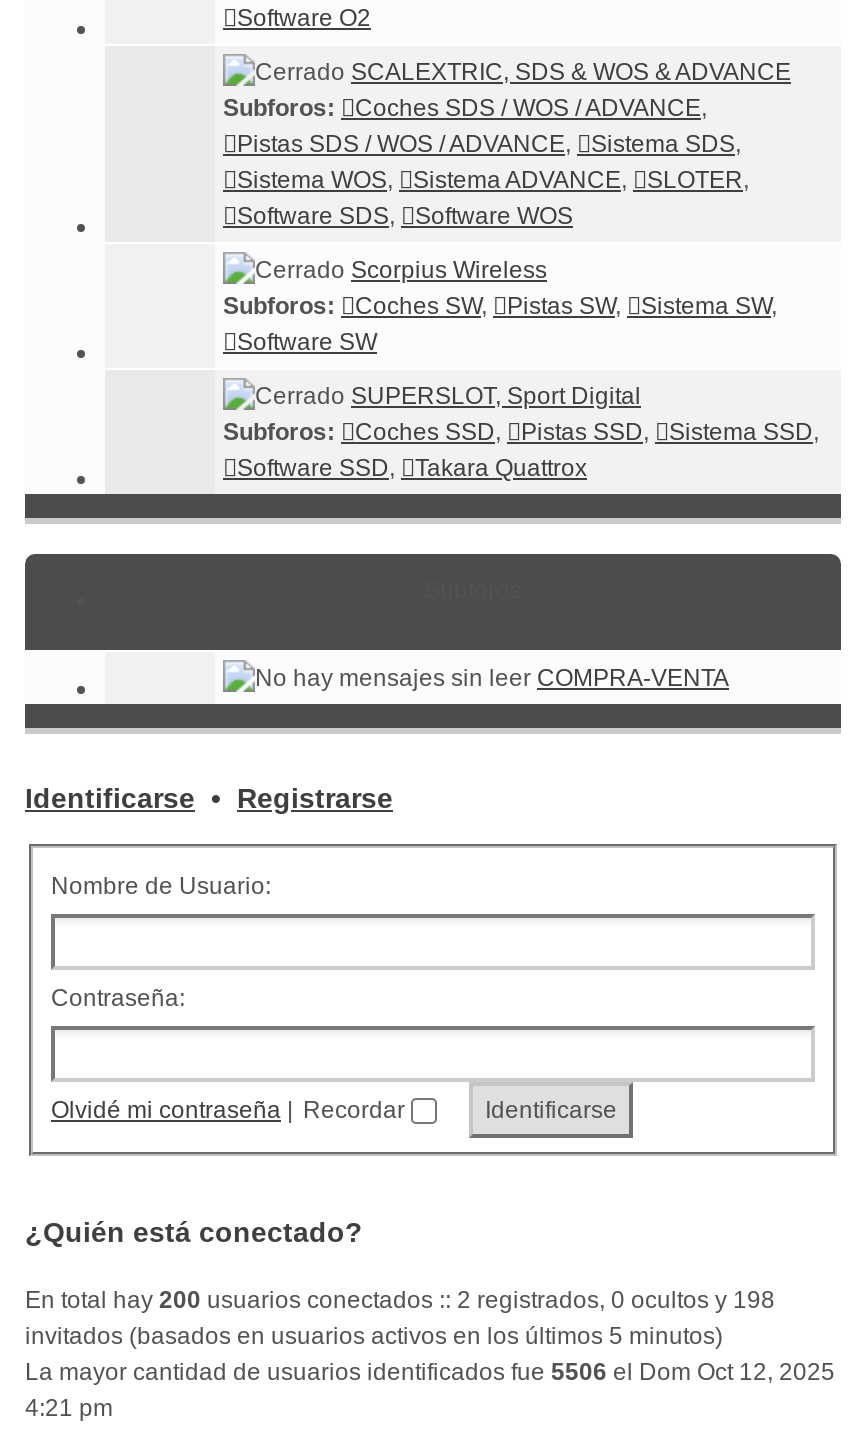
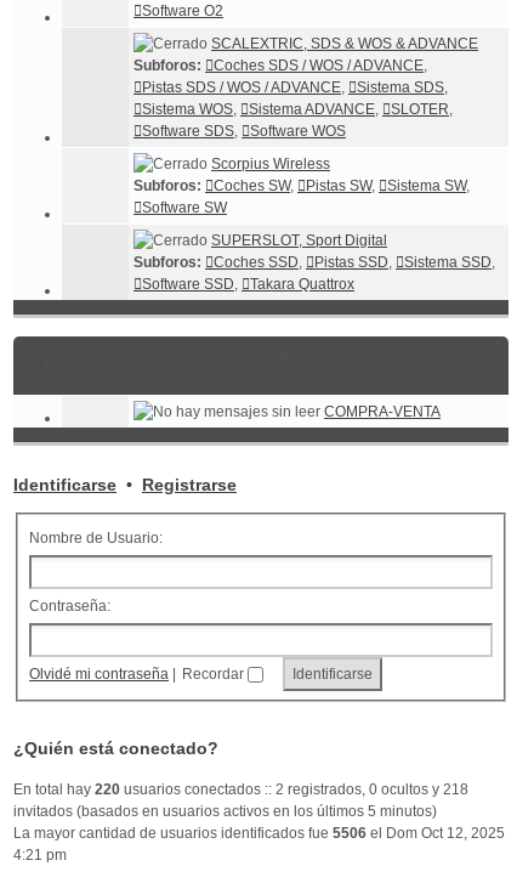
- En total hay 200 usuarios conectados :: 2 registrados, 0 ocultos y 198
+ En total hay 220 usuarios conectados :: 2 registrados, 0 ocultos y 218
